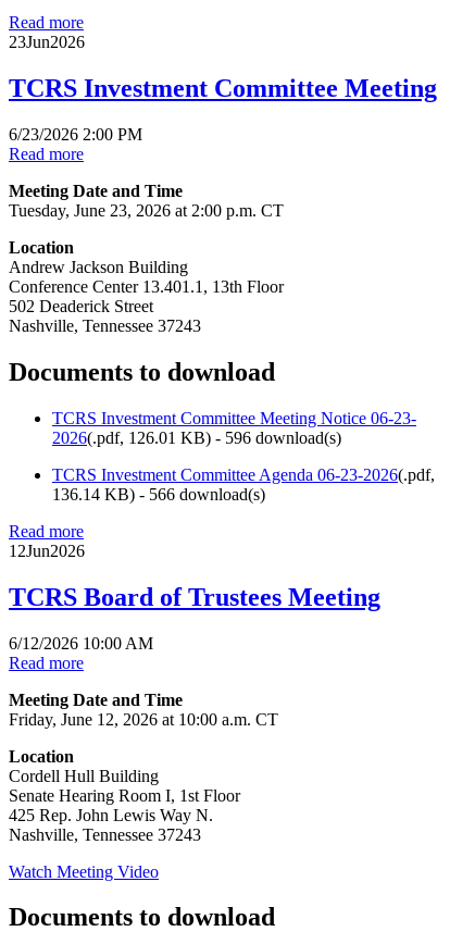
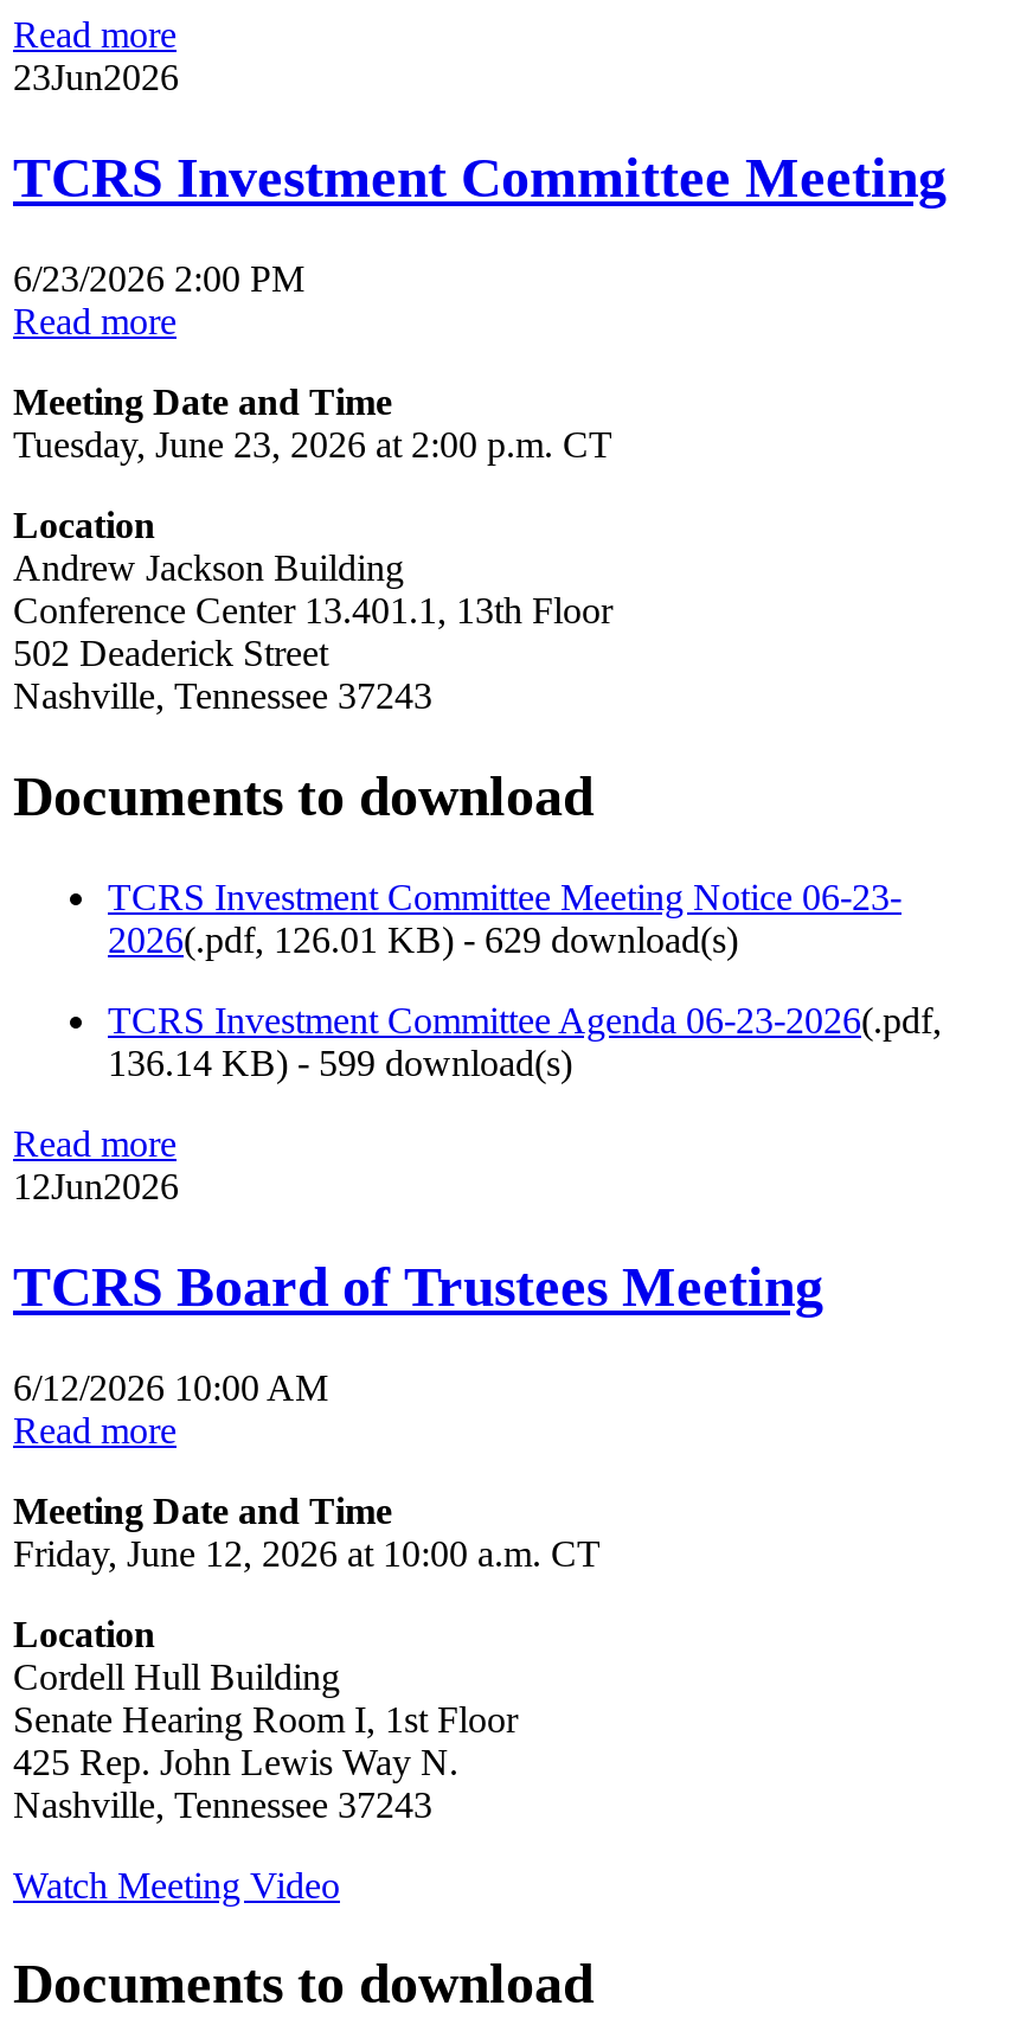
- 2026(.pdf, 126.01 KB) - 596 download(s)
+ 2026(.pdf, 126.01 KB) - 629 download(s)

- 136.14 KB) - 566 download(s)
+ 136.14 KB) - 599 download(s)
